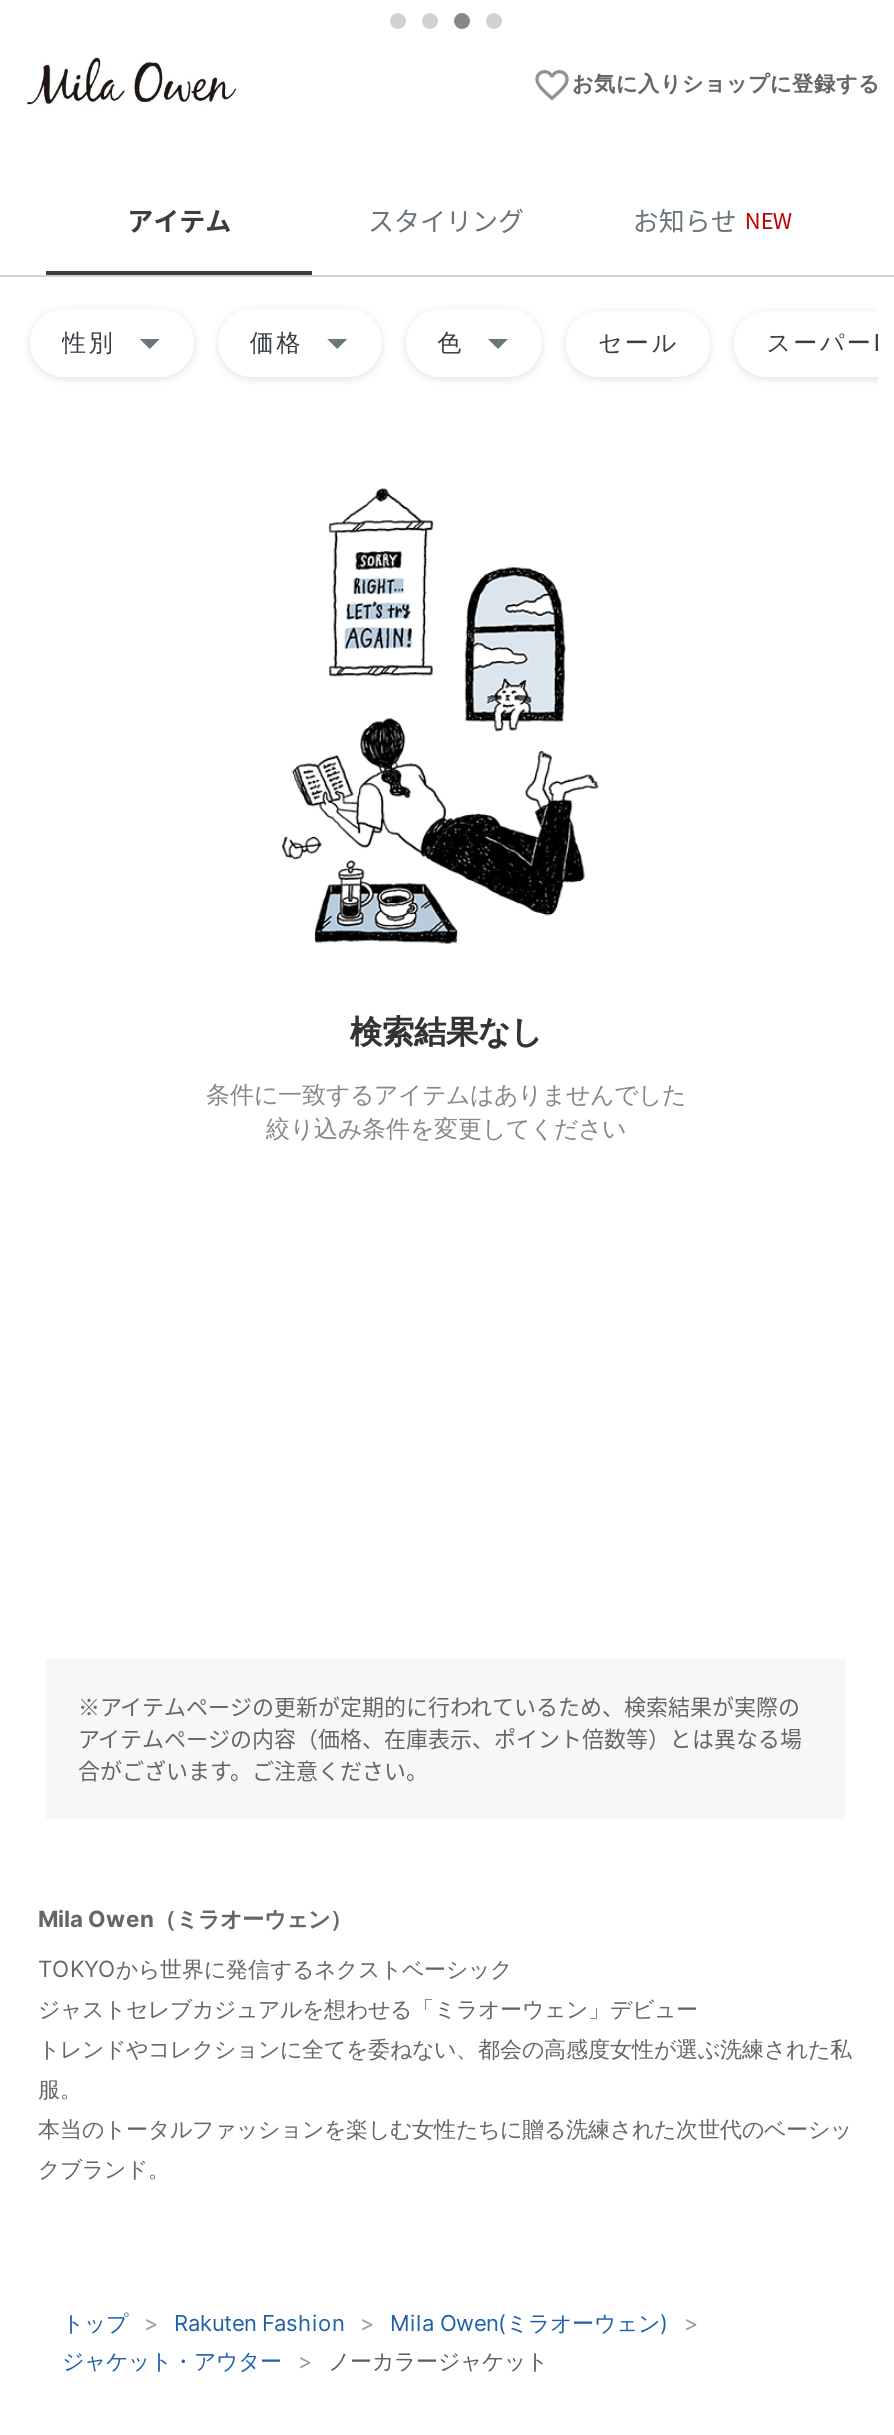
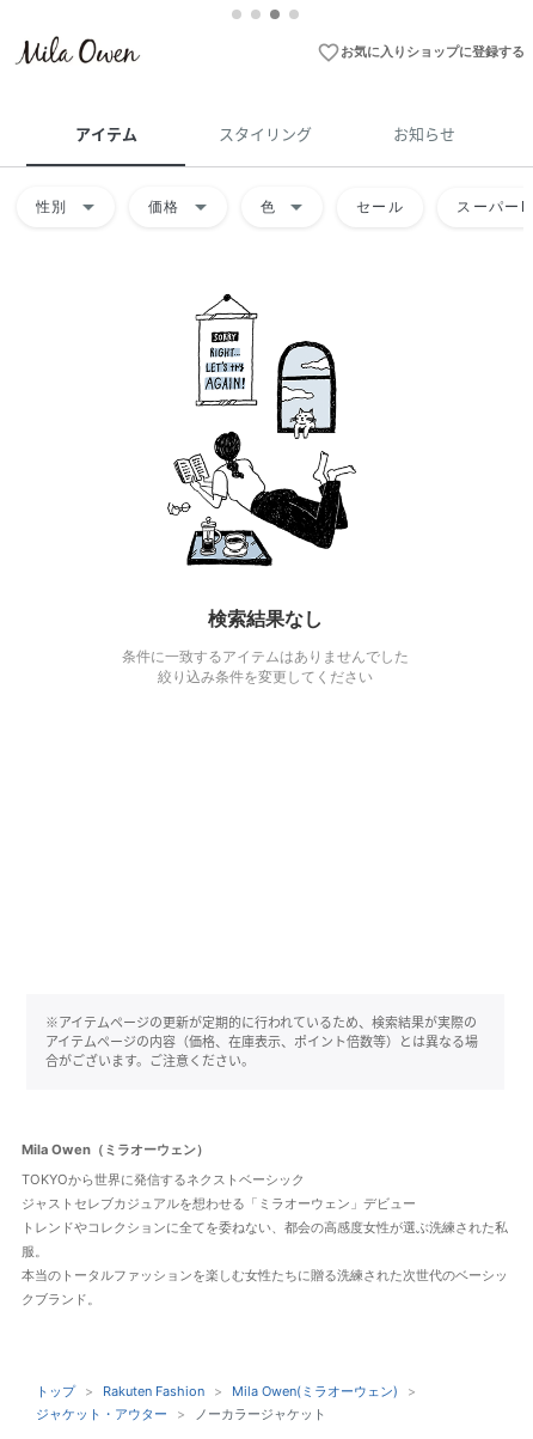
- お知らせ NEW
+ お知らせ
